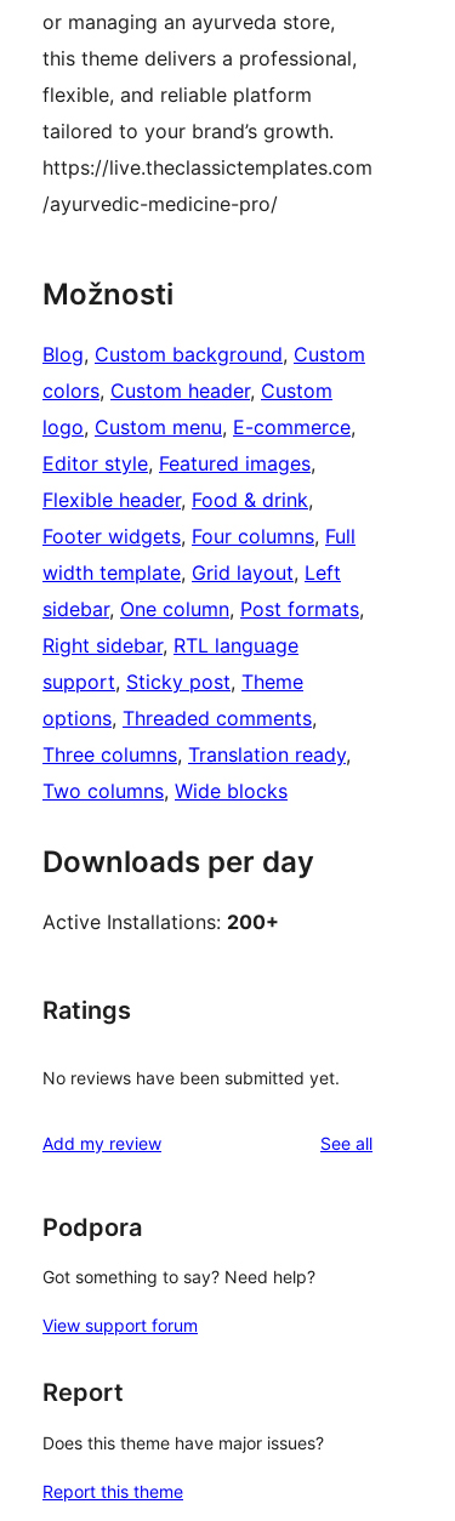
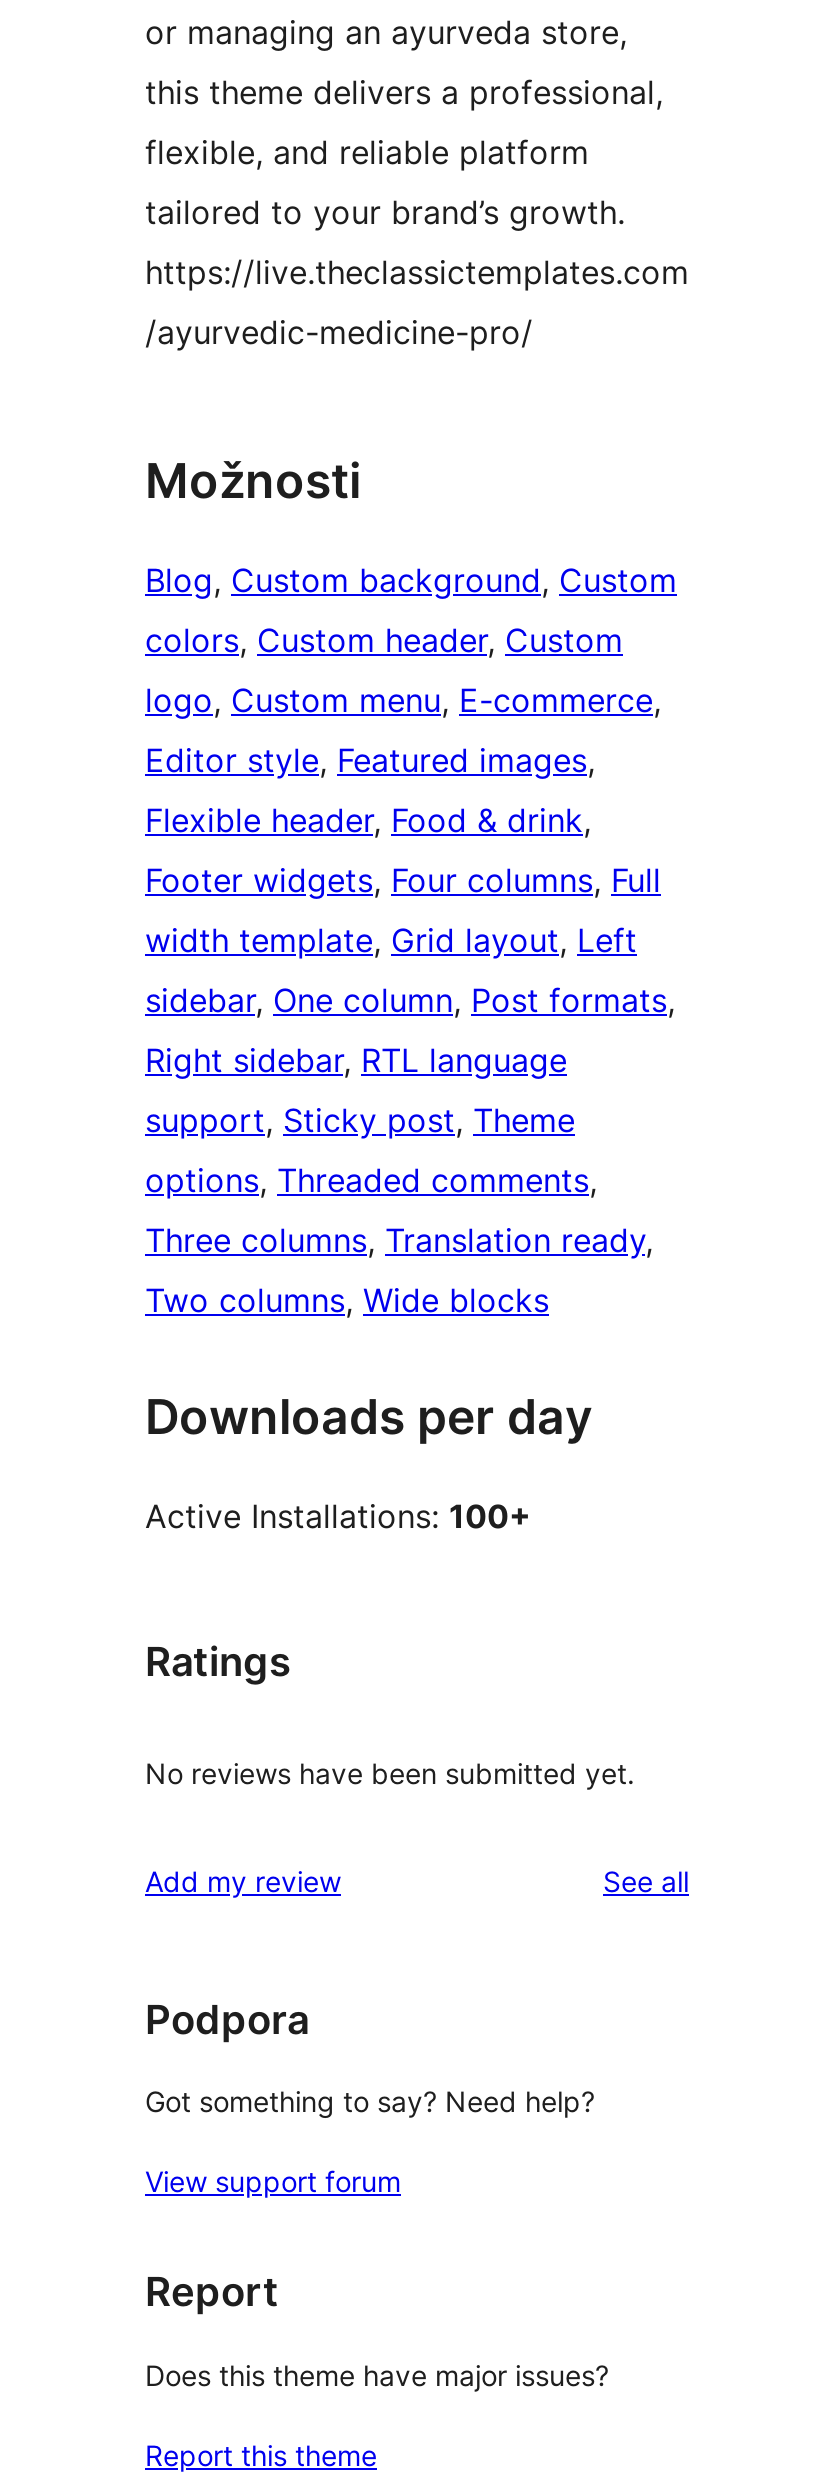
- Active Installations: 200+
+ Active Installations: 100+
